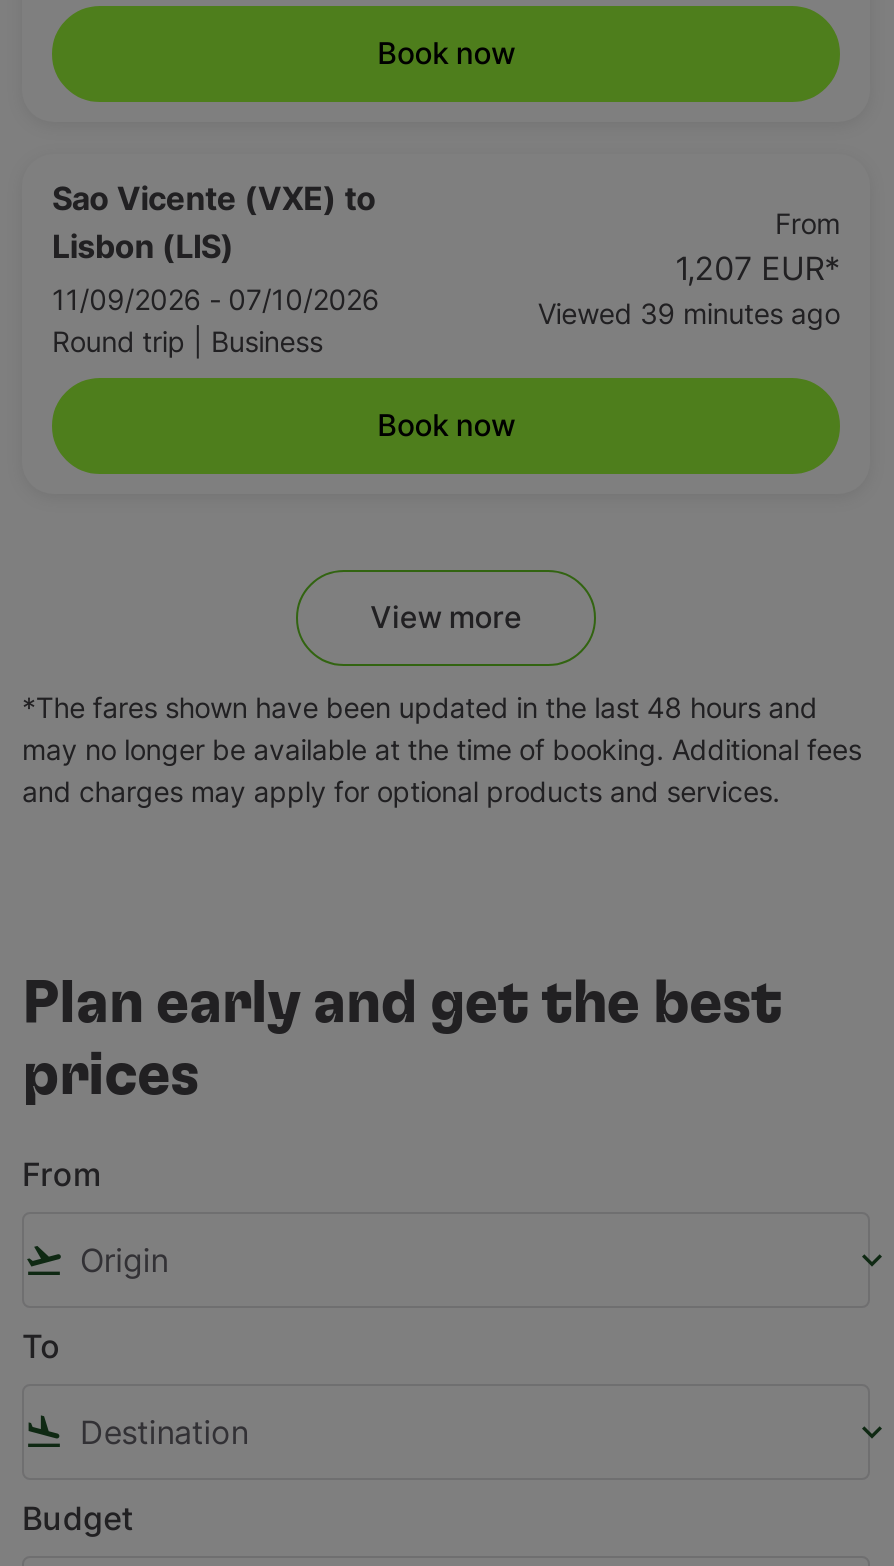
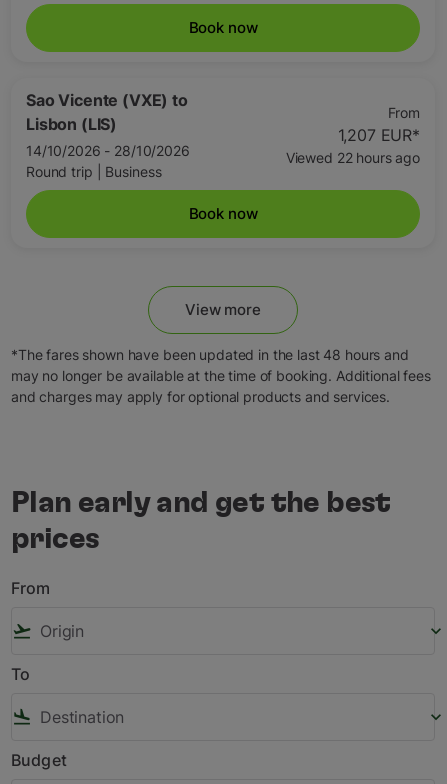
- 11/09/2026 - 07/10/2026
+ 14/10/2026 - 28/10/2026

- Viewed 39 minutes ago
+ Viewed 22 hours ago
